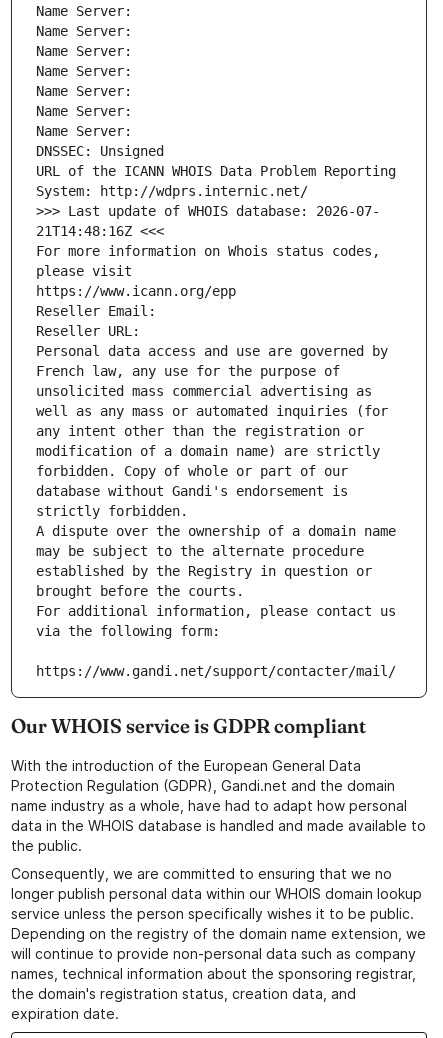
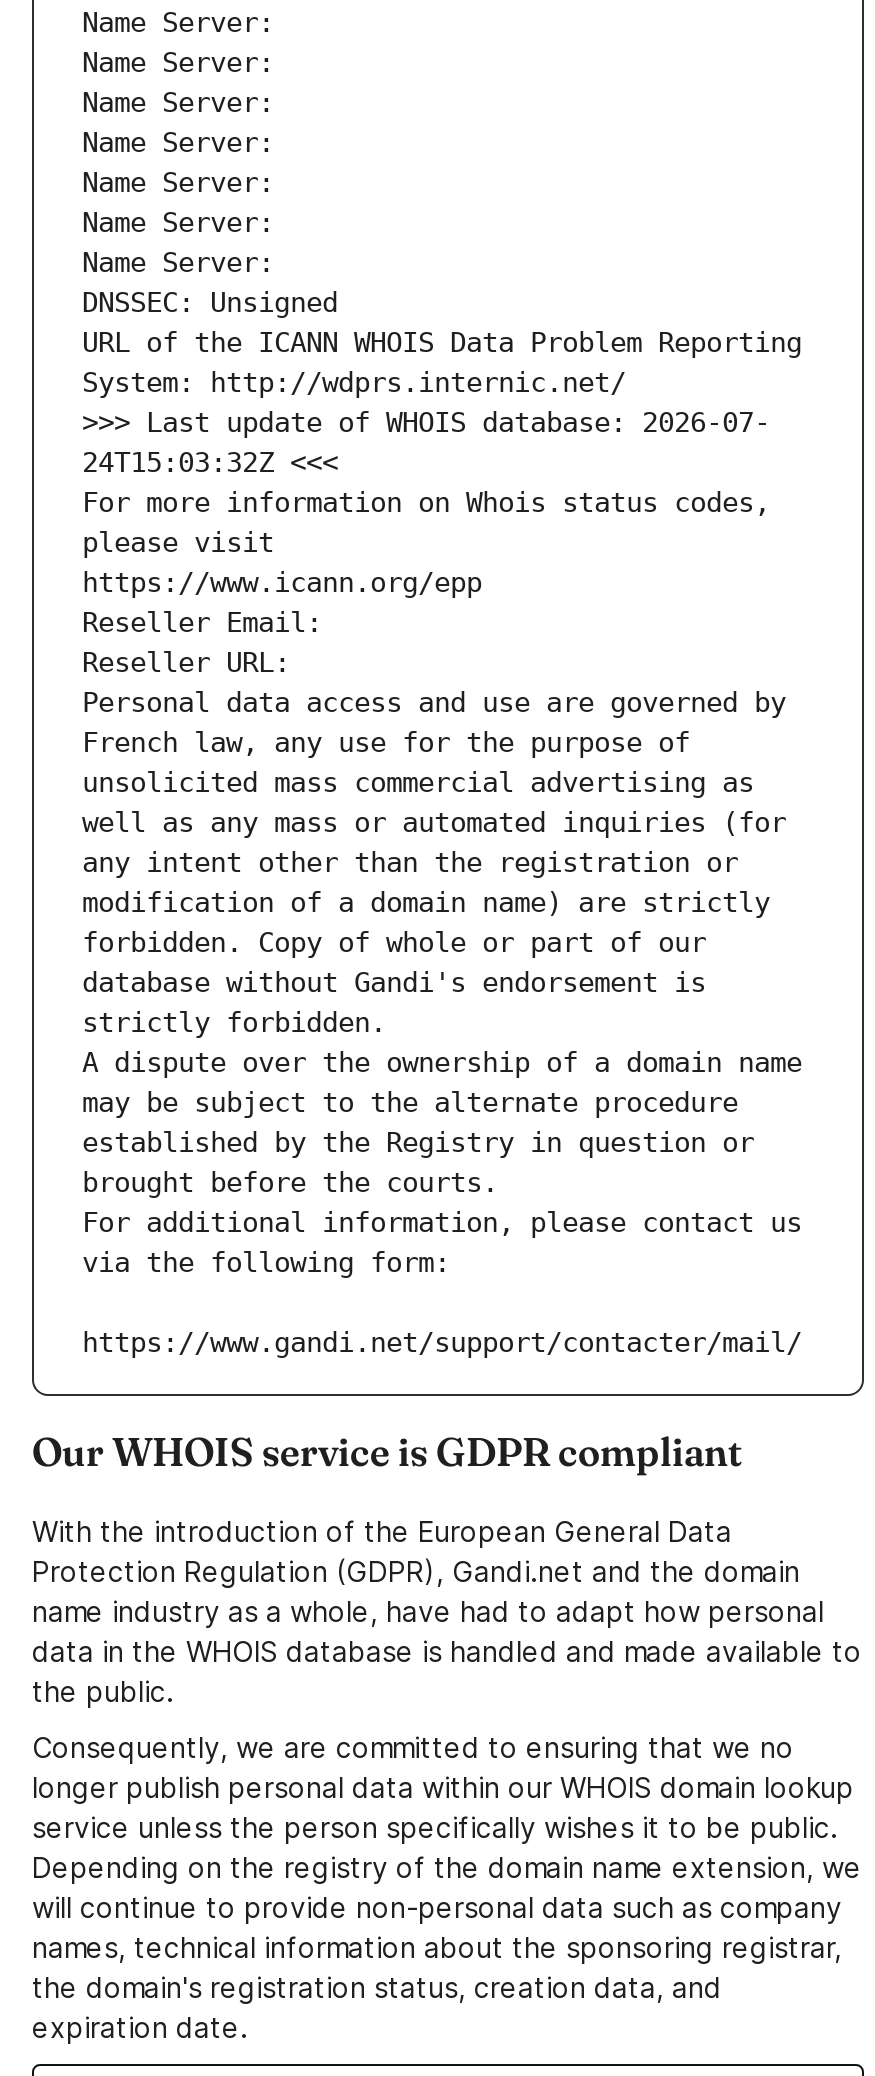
- 21T14:48:16Z <<<
+ 24T15:03:32Z <<<
